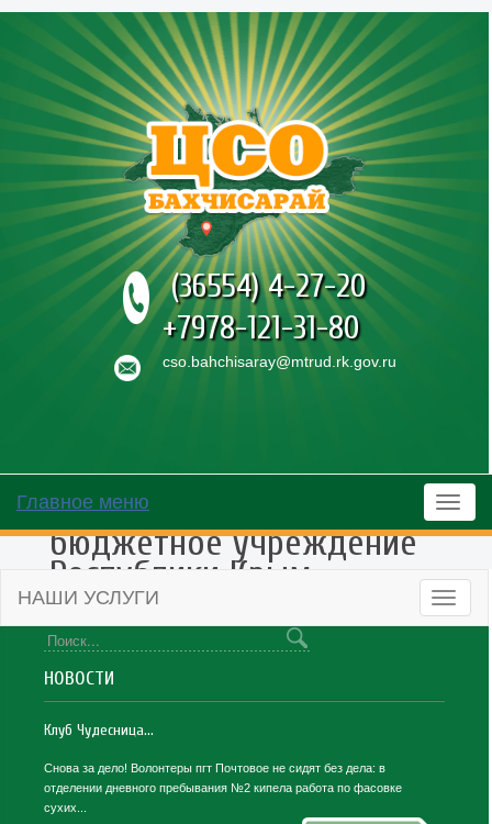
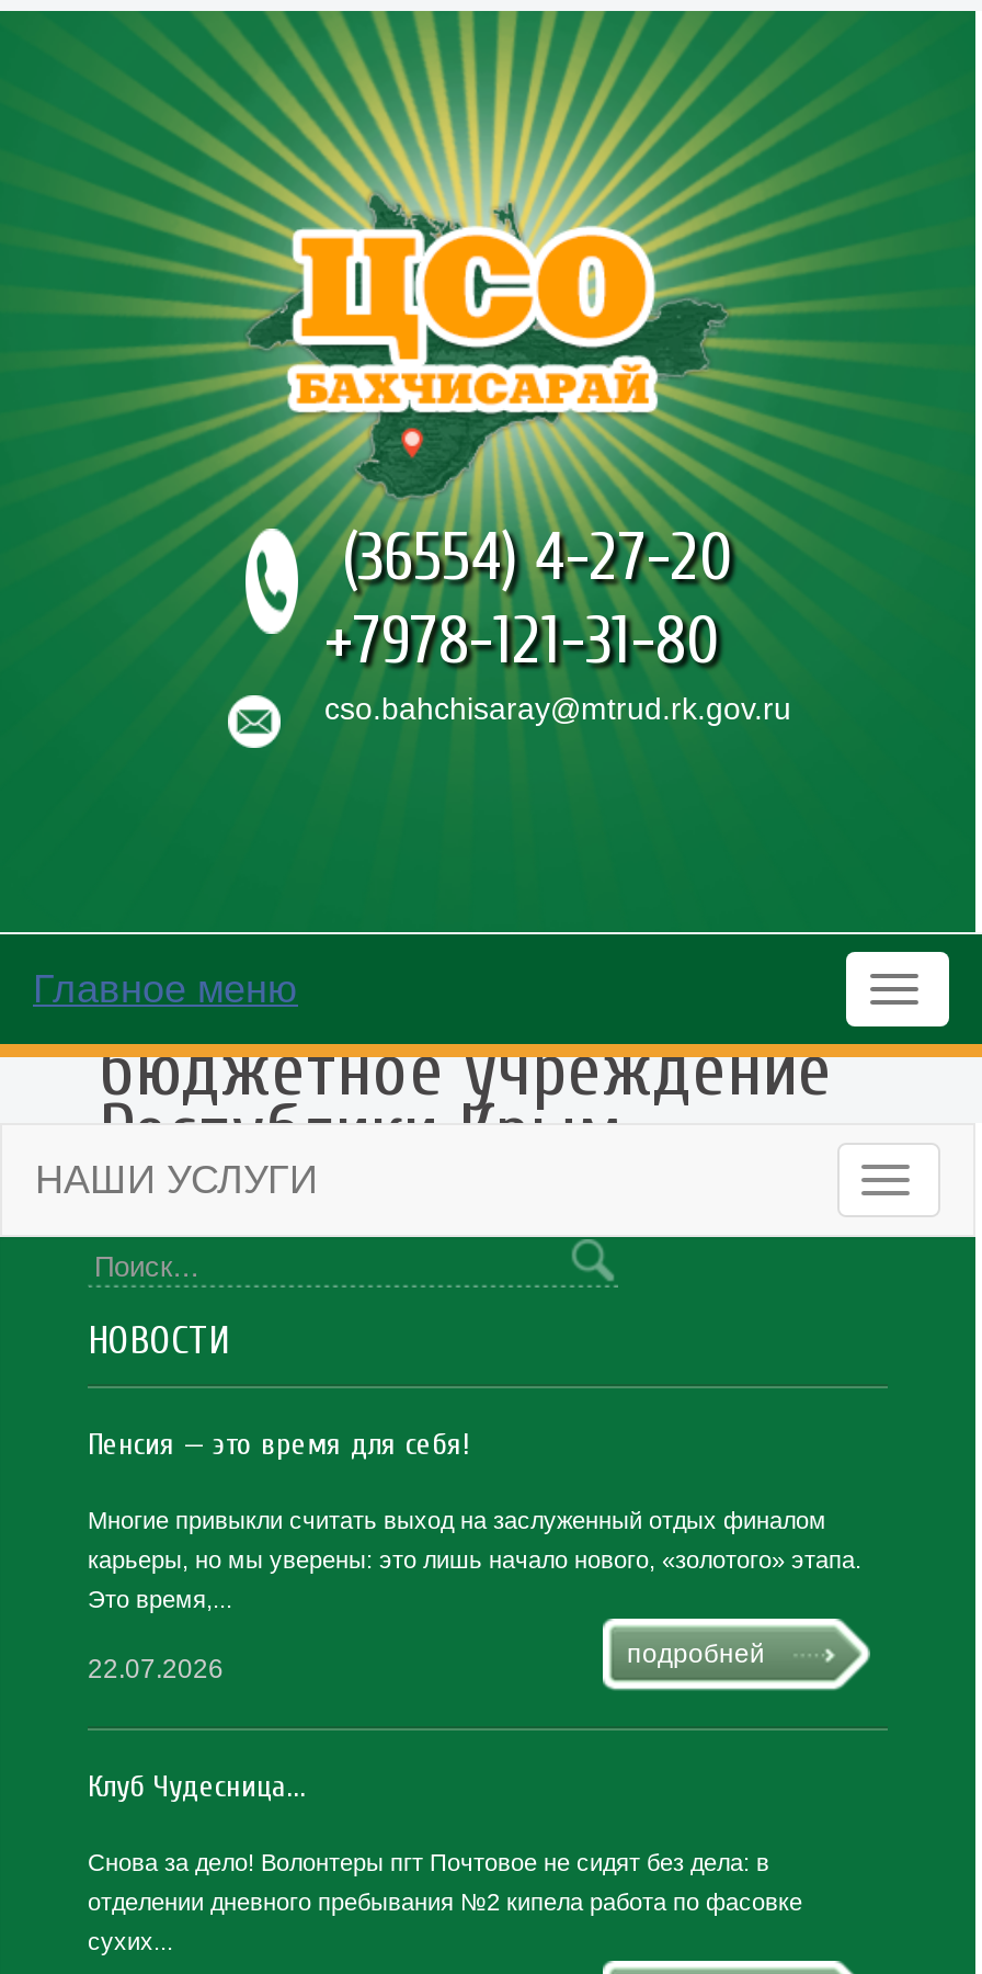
+ Пенсия — это время для себя!

+ 22.07.2026

+ Многие привыкли считать выход на заслуженный отдых финалом
+ карьеры, но мы уверены: это лишь начало нового, «золотого» этапа.
+ Это время,...
+ подробней
